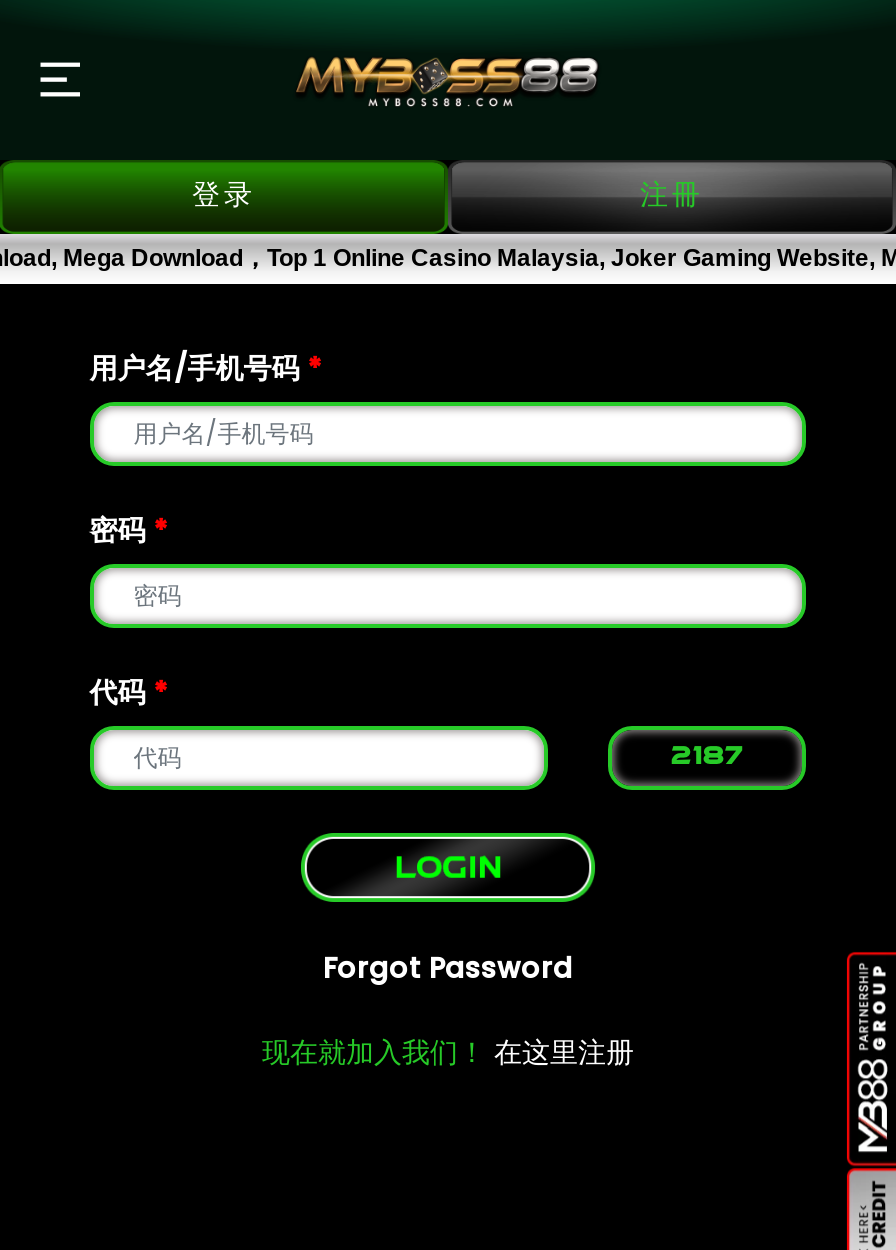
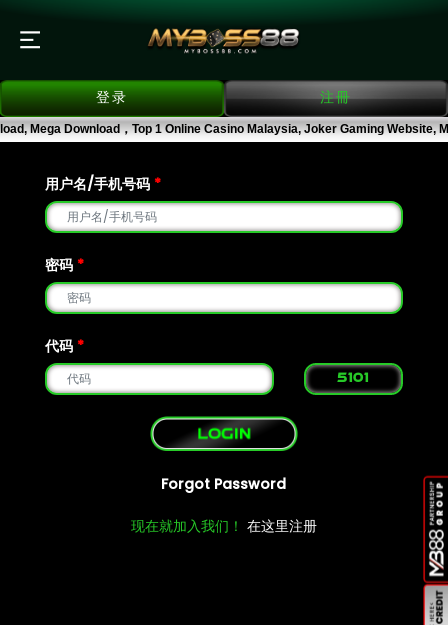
- 2187
+ 5101
